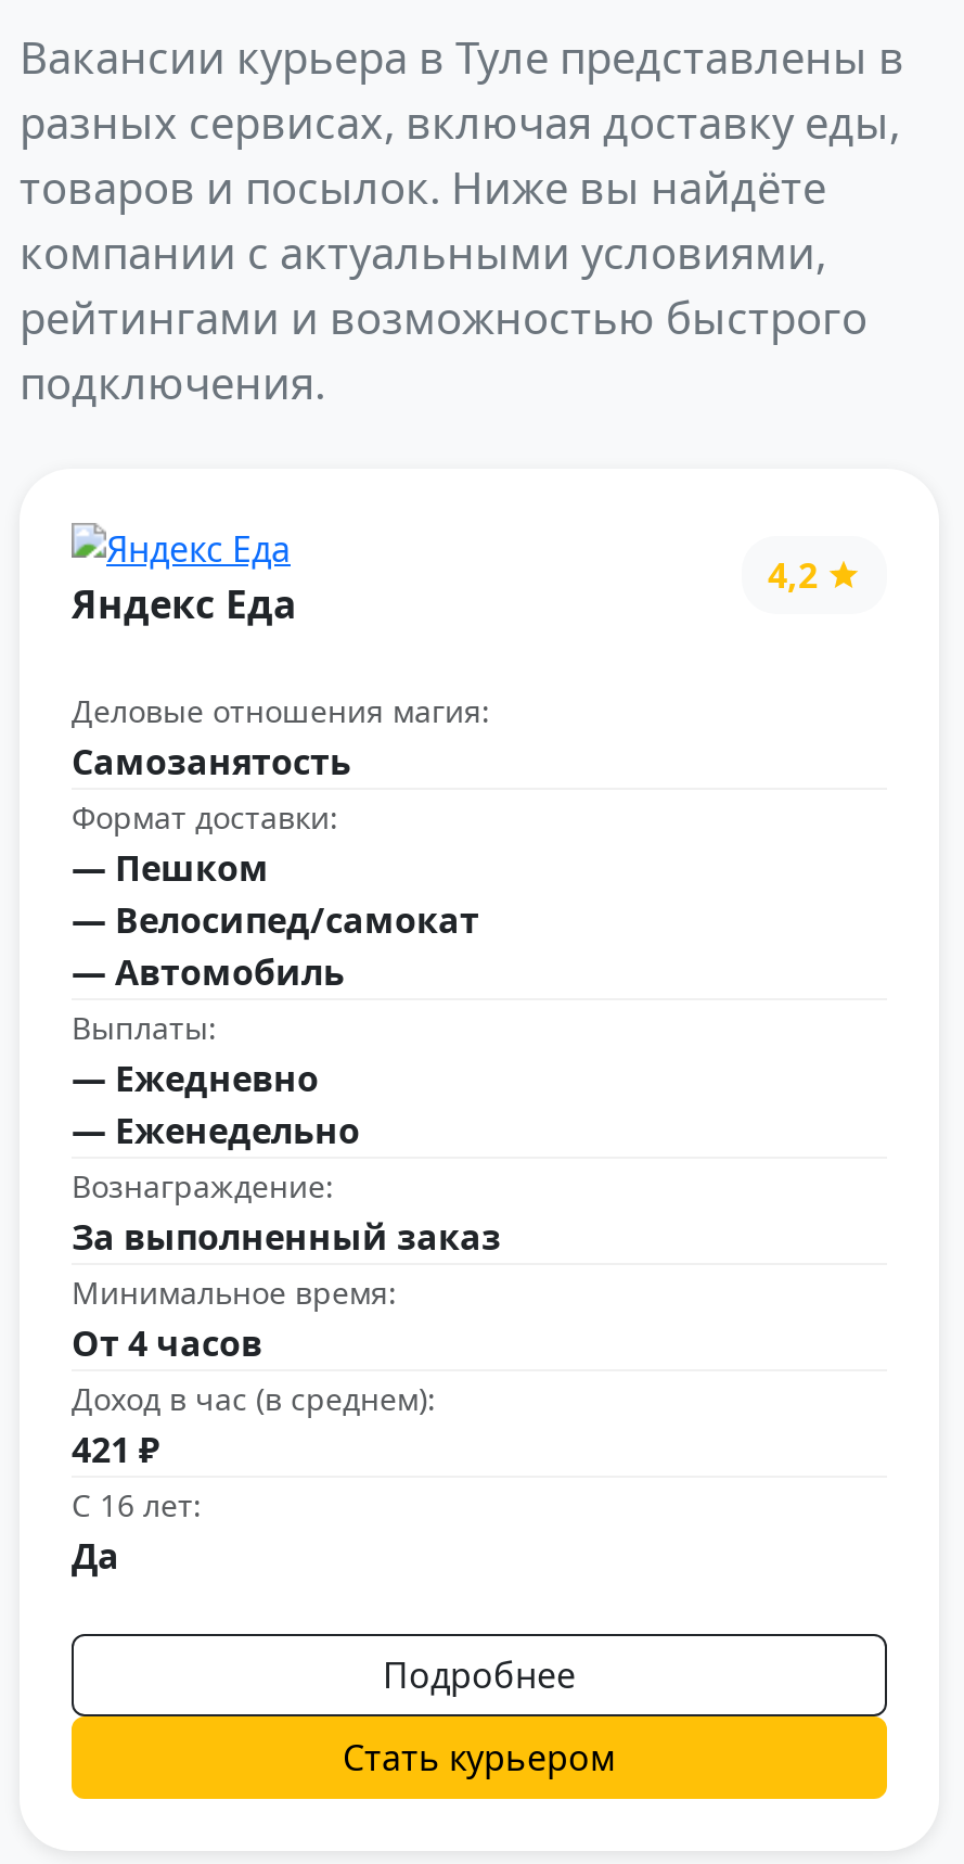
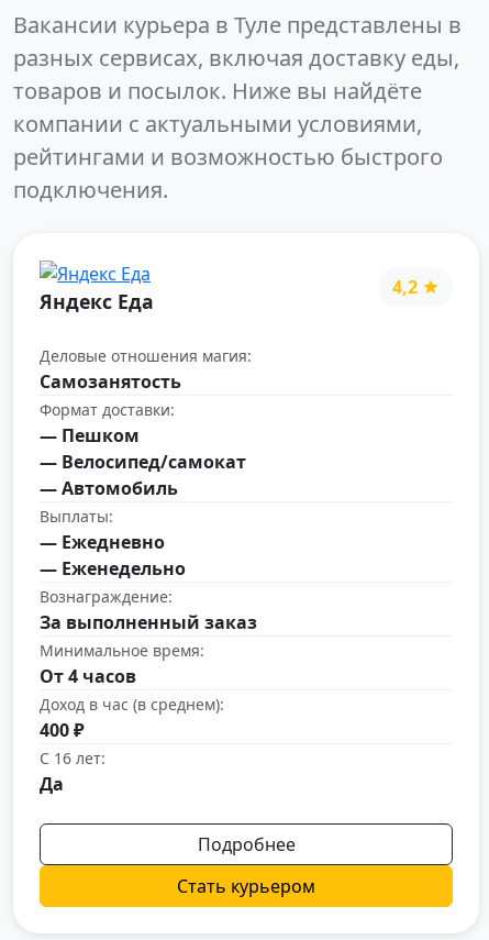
- 421 ₽
+ 400 ₽
